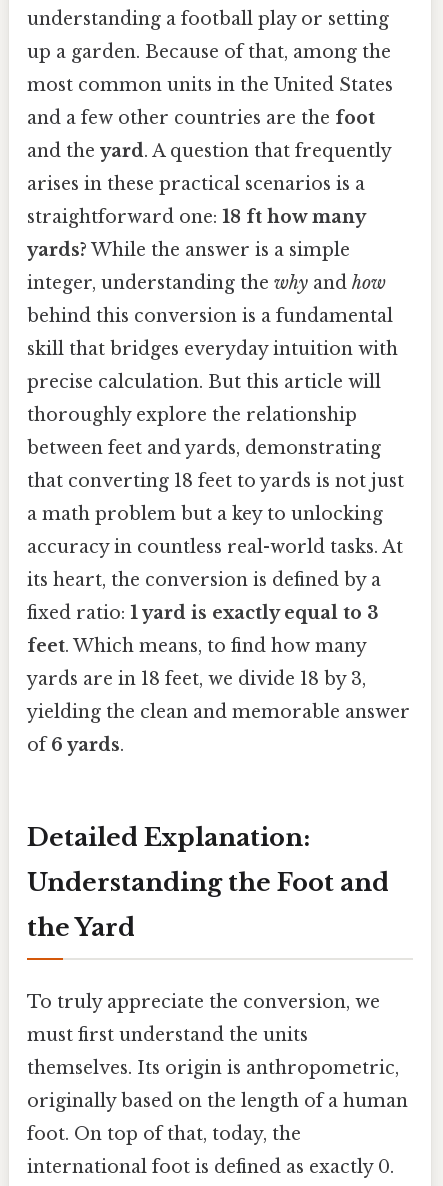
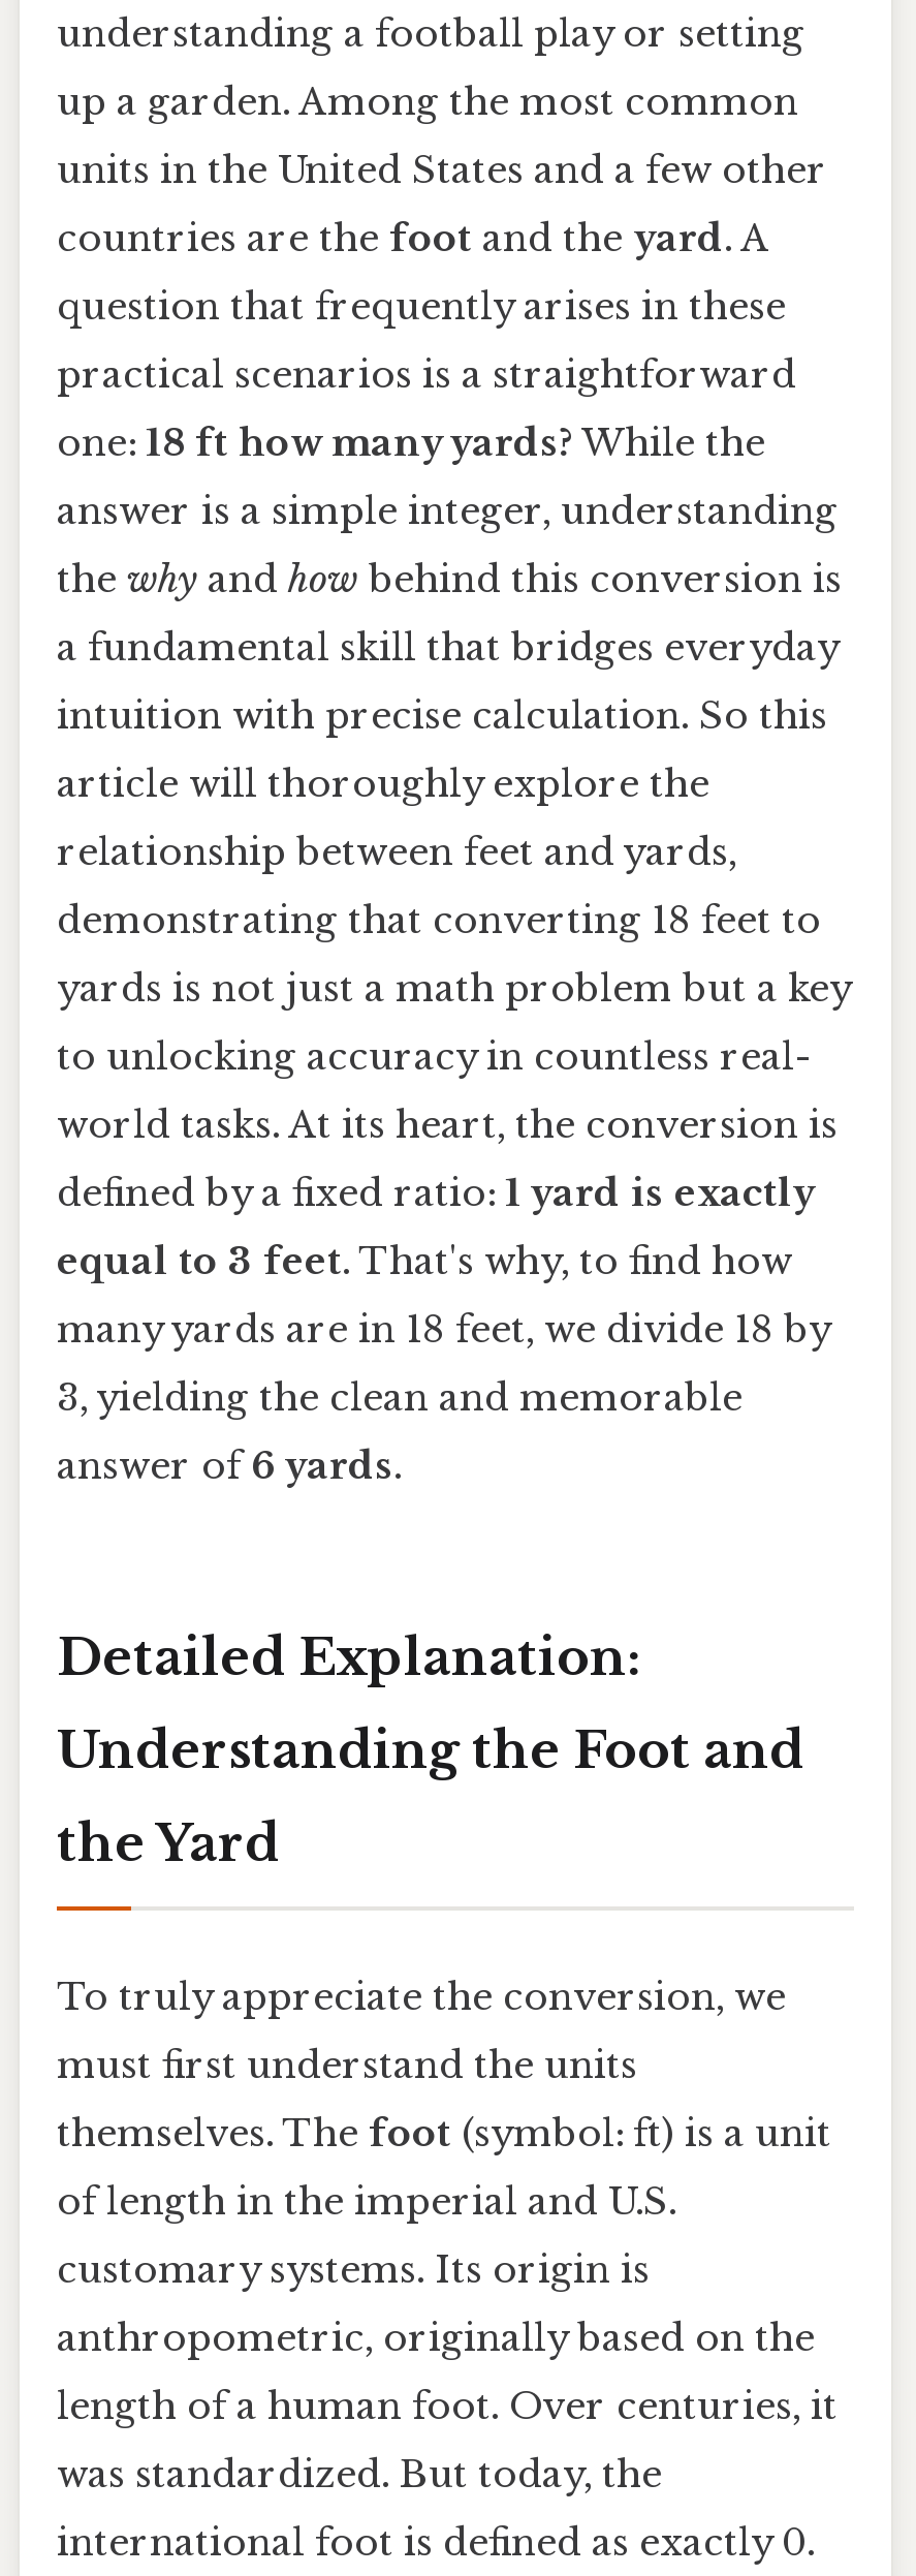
- up a garden. Because of that, among the
- most common units in the United States
- and a few other countries are the foot
- and the yard. A question that frequently
- arises in these practical scenarios is a
- straightforward one: 18 ft how many
- yards? While the answer is a simple
- integer, understanding the why and how
- behind this conversion is a fundamental
- skill that bridges everyday intuition with
- precise calculation. But this article will
- thoroughly explore the relationship
- between feet and yards, demonstrating
- that converting 18 feet to yards is not just
- a math problem but a key to unlocking
- accuracy in countless real-world tasks. At
- its heart, the conversion is defined by a
- fixed ratio: 1 yard is exactly equal to 3
- feet. Which means, to find how many
- yards are in 18 feet, we divide 18 by 3,
- yielding the clean and memorable answer
- of 6 yards.
+ up a garden. Among the most common
+ units in the United States and a few other
+ countries are the foot and the yard. A
+ question that frequently arises in these
+ practical scenarios is a straightforward
+ one: 18 ft how many yards? While the
+ answer is a simple integer, understanding
+ the why and how behind this conversion is
+ a fundamental skill that bridges everyday
+ intuition with precise calculation. So this
+ article will thoroughly explore the
+ relationship between feet and yards,
+ demonstrating that converting 18 feet to
+ yards is not just a math problem but a key
+ to unlocking accuracy in countless real-
+ world tasks. At its heart, the conversion is
+ defined by a fixed ratio: 1 yard is exactly
+ equal to 3 feet. That's why, to find how
+ many yards are in 18 feet, we divide 18 by
+ 3, yielding the clean and memorable
+ answer of 6 yards.

moved up: Detailed Explanation: | Understanding the Foot and | the Yard | To truly appreciate the conversion, we | must first understand the units

- themselves. Its origin is anthropometric,
- originally based on the length of a human
- foot. On top of that, today, the
+ themselves. The foot (symbol: ft) is a unit
+ of length in the imperial and U.S.
+ customary systems. Its origin is
+ anthropometric, originally based on the
+ length of a human foot. Over centuries, it
+ was standardized. But today, the
